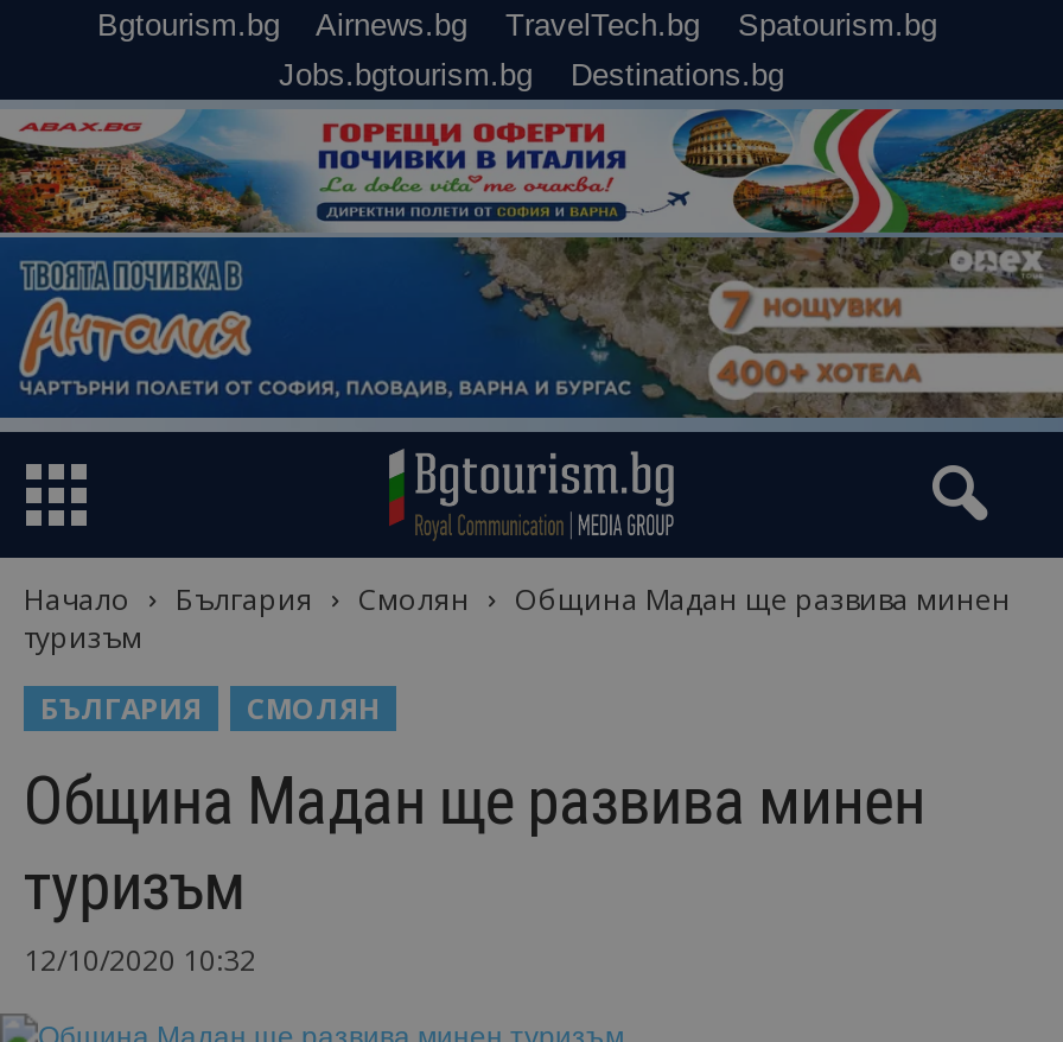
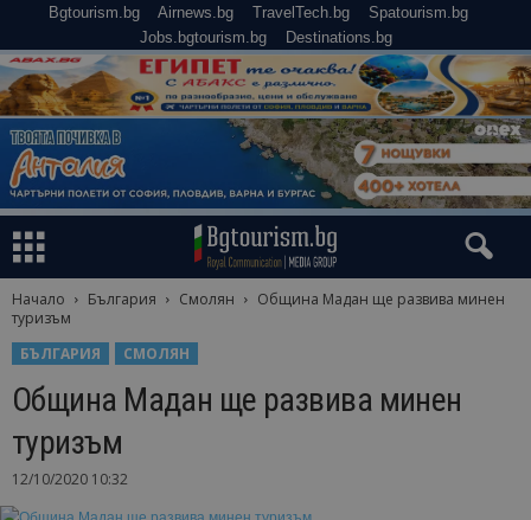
- [image]
+ [image]
